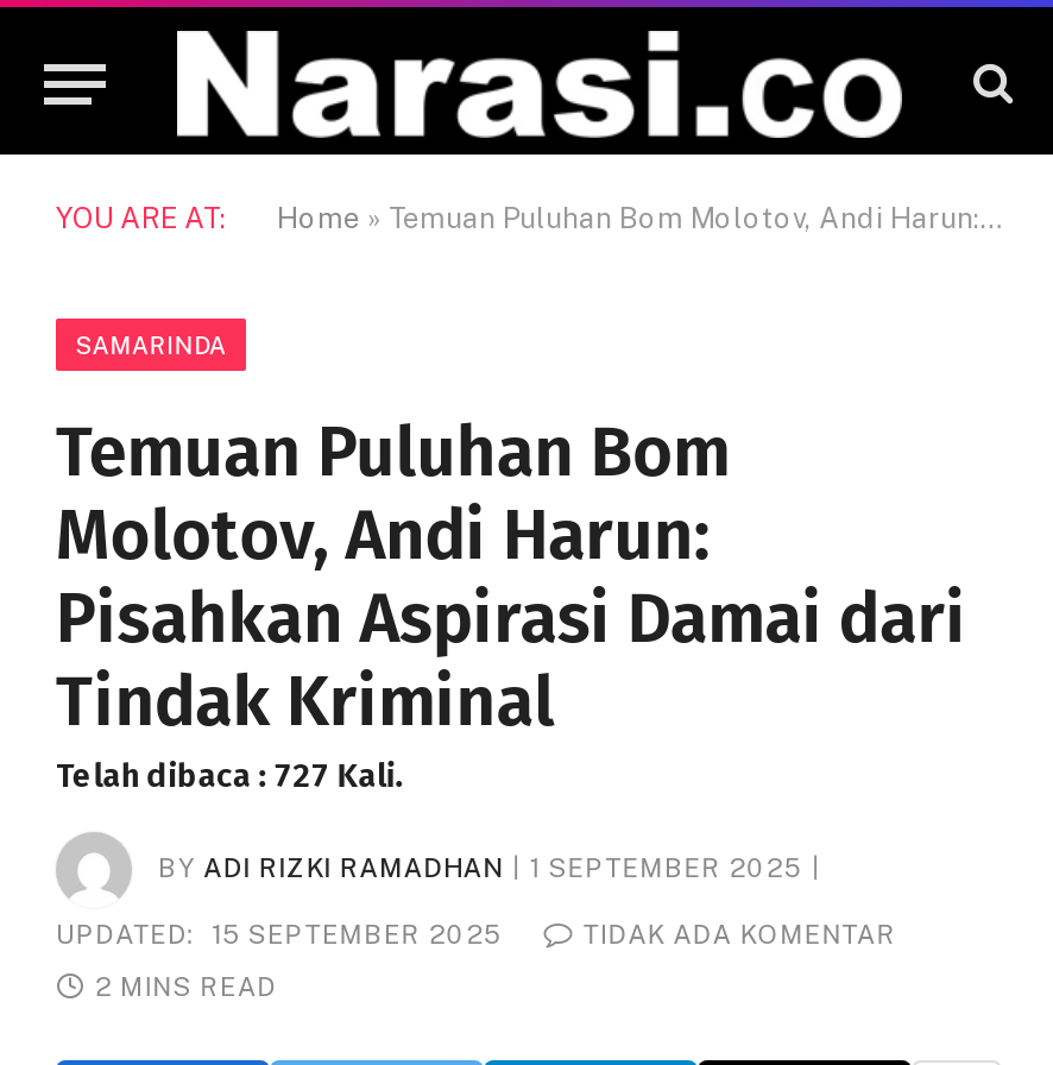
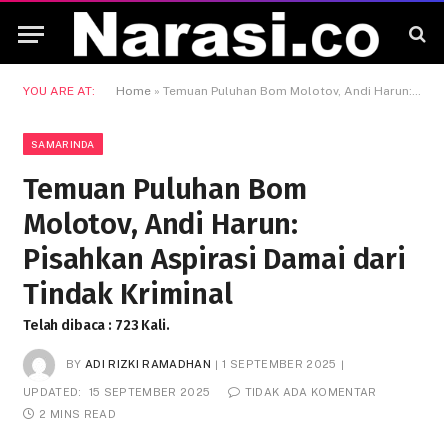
- Telah dibaca : 727 Kali.
+ Telah dibaca : 723 Kali.
